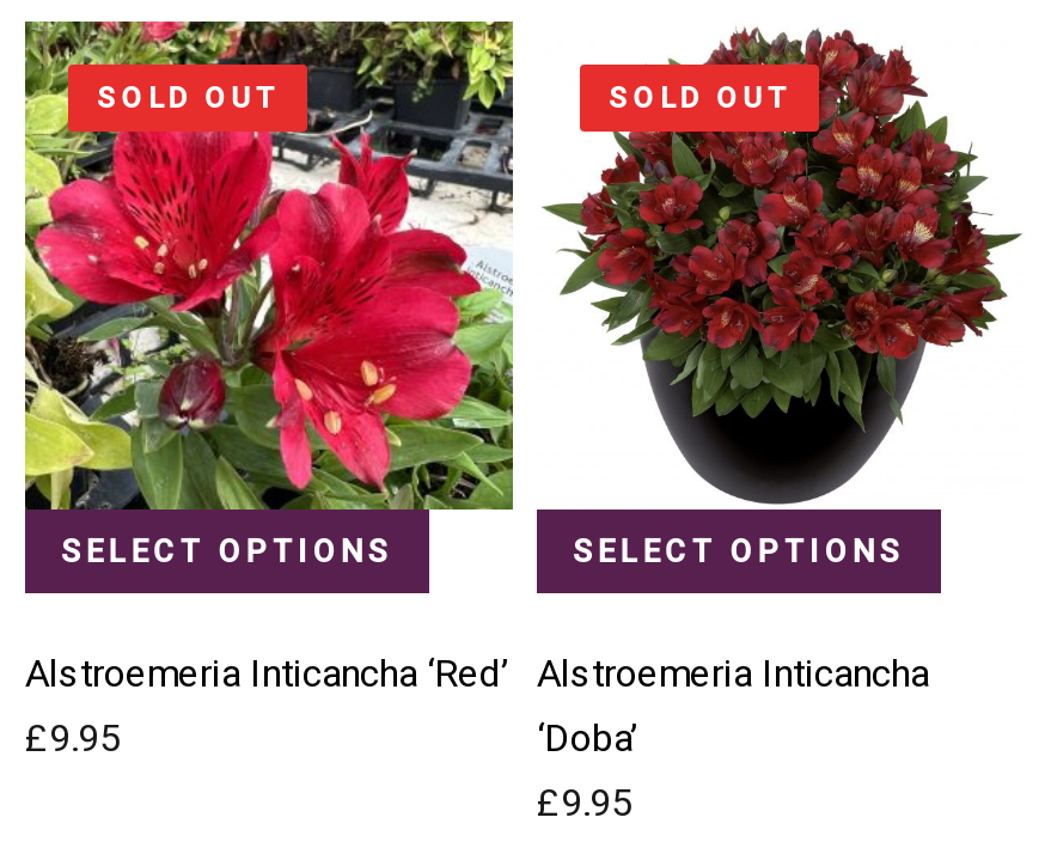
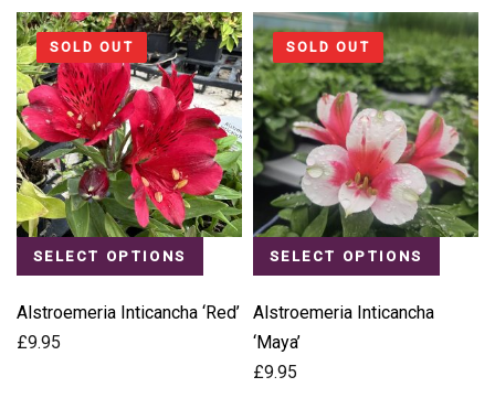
- [image]
+ [image]

- ‘Doba’
+ ‘Maya’
